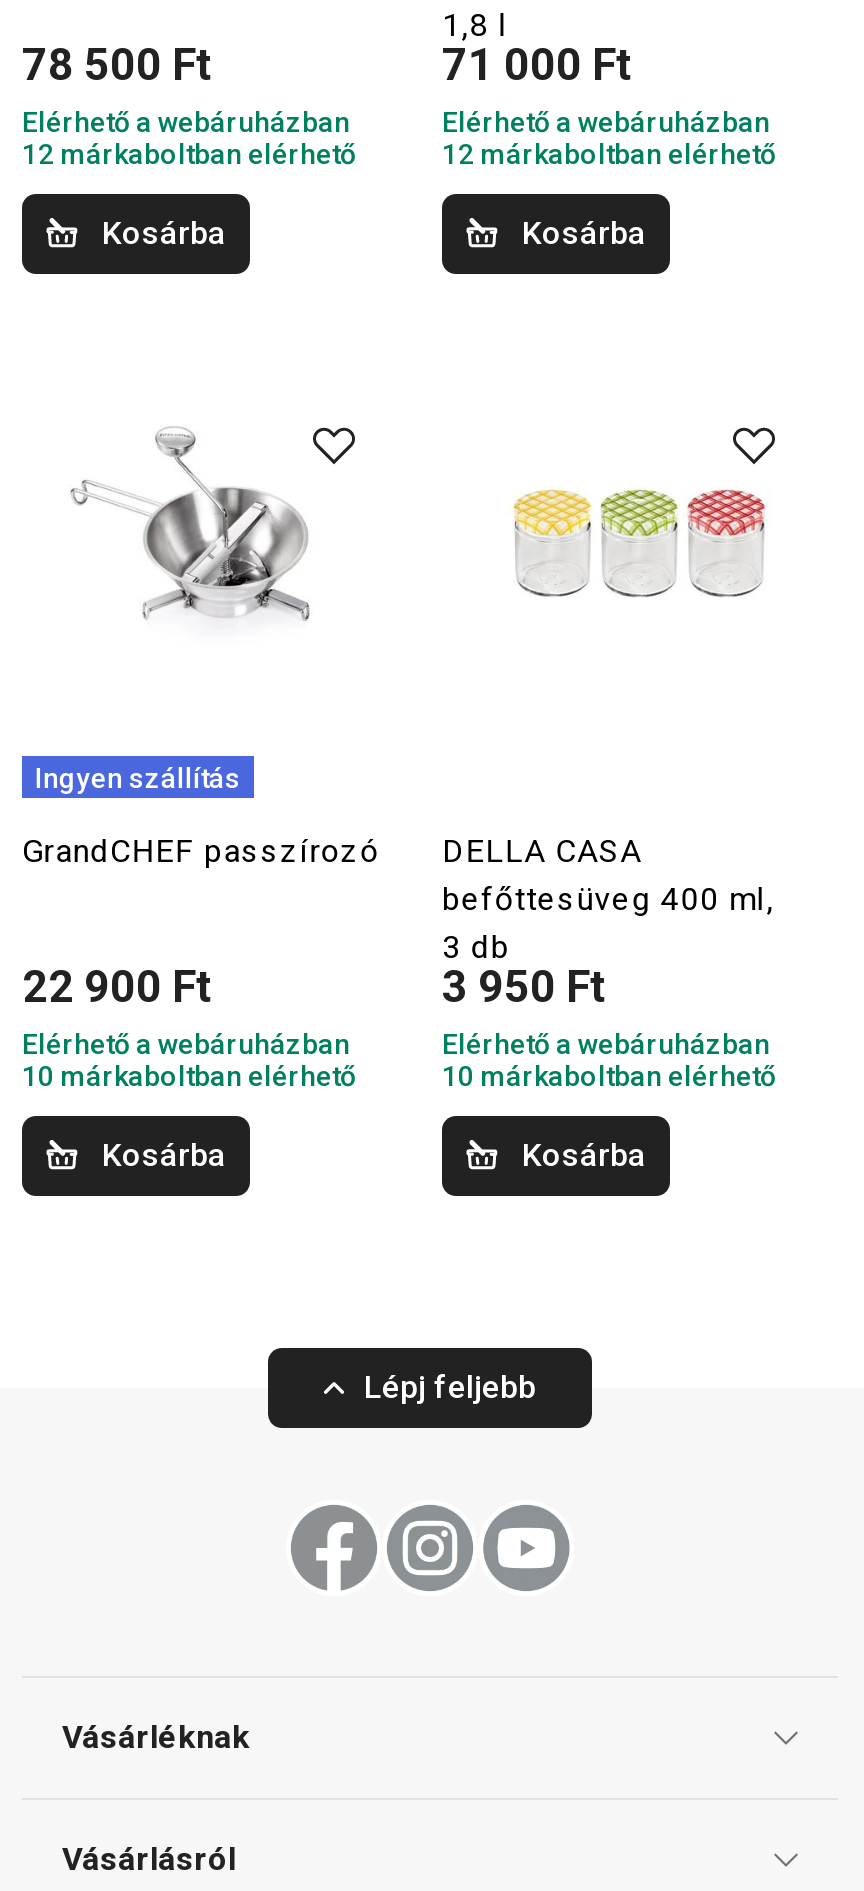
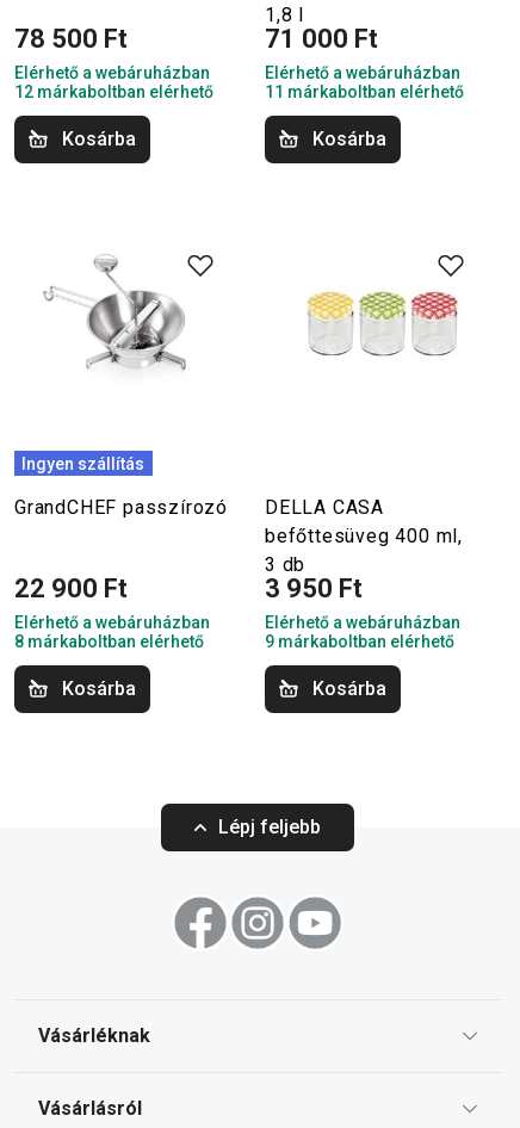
- 12 márkaboltban elérhető
+ 11 márkaboltban elérhető

- 10 márkaboltban elérhető
+ 8 márkaboltban elérhető

- 10 márkaboltban elérhető
+ 9 márkaboltban elérhető
